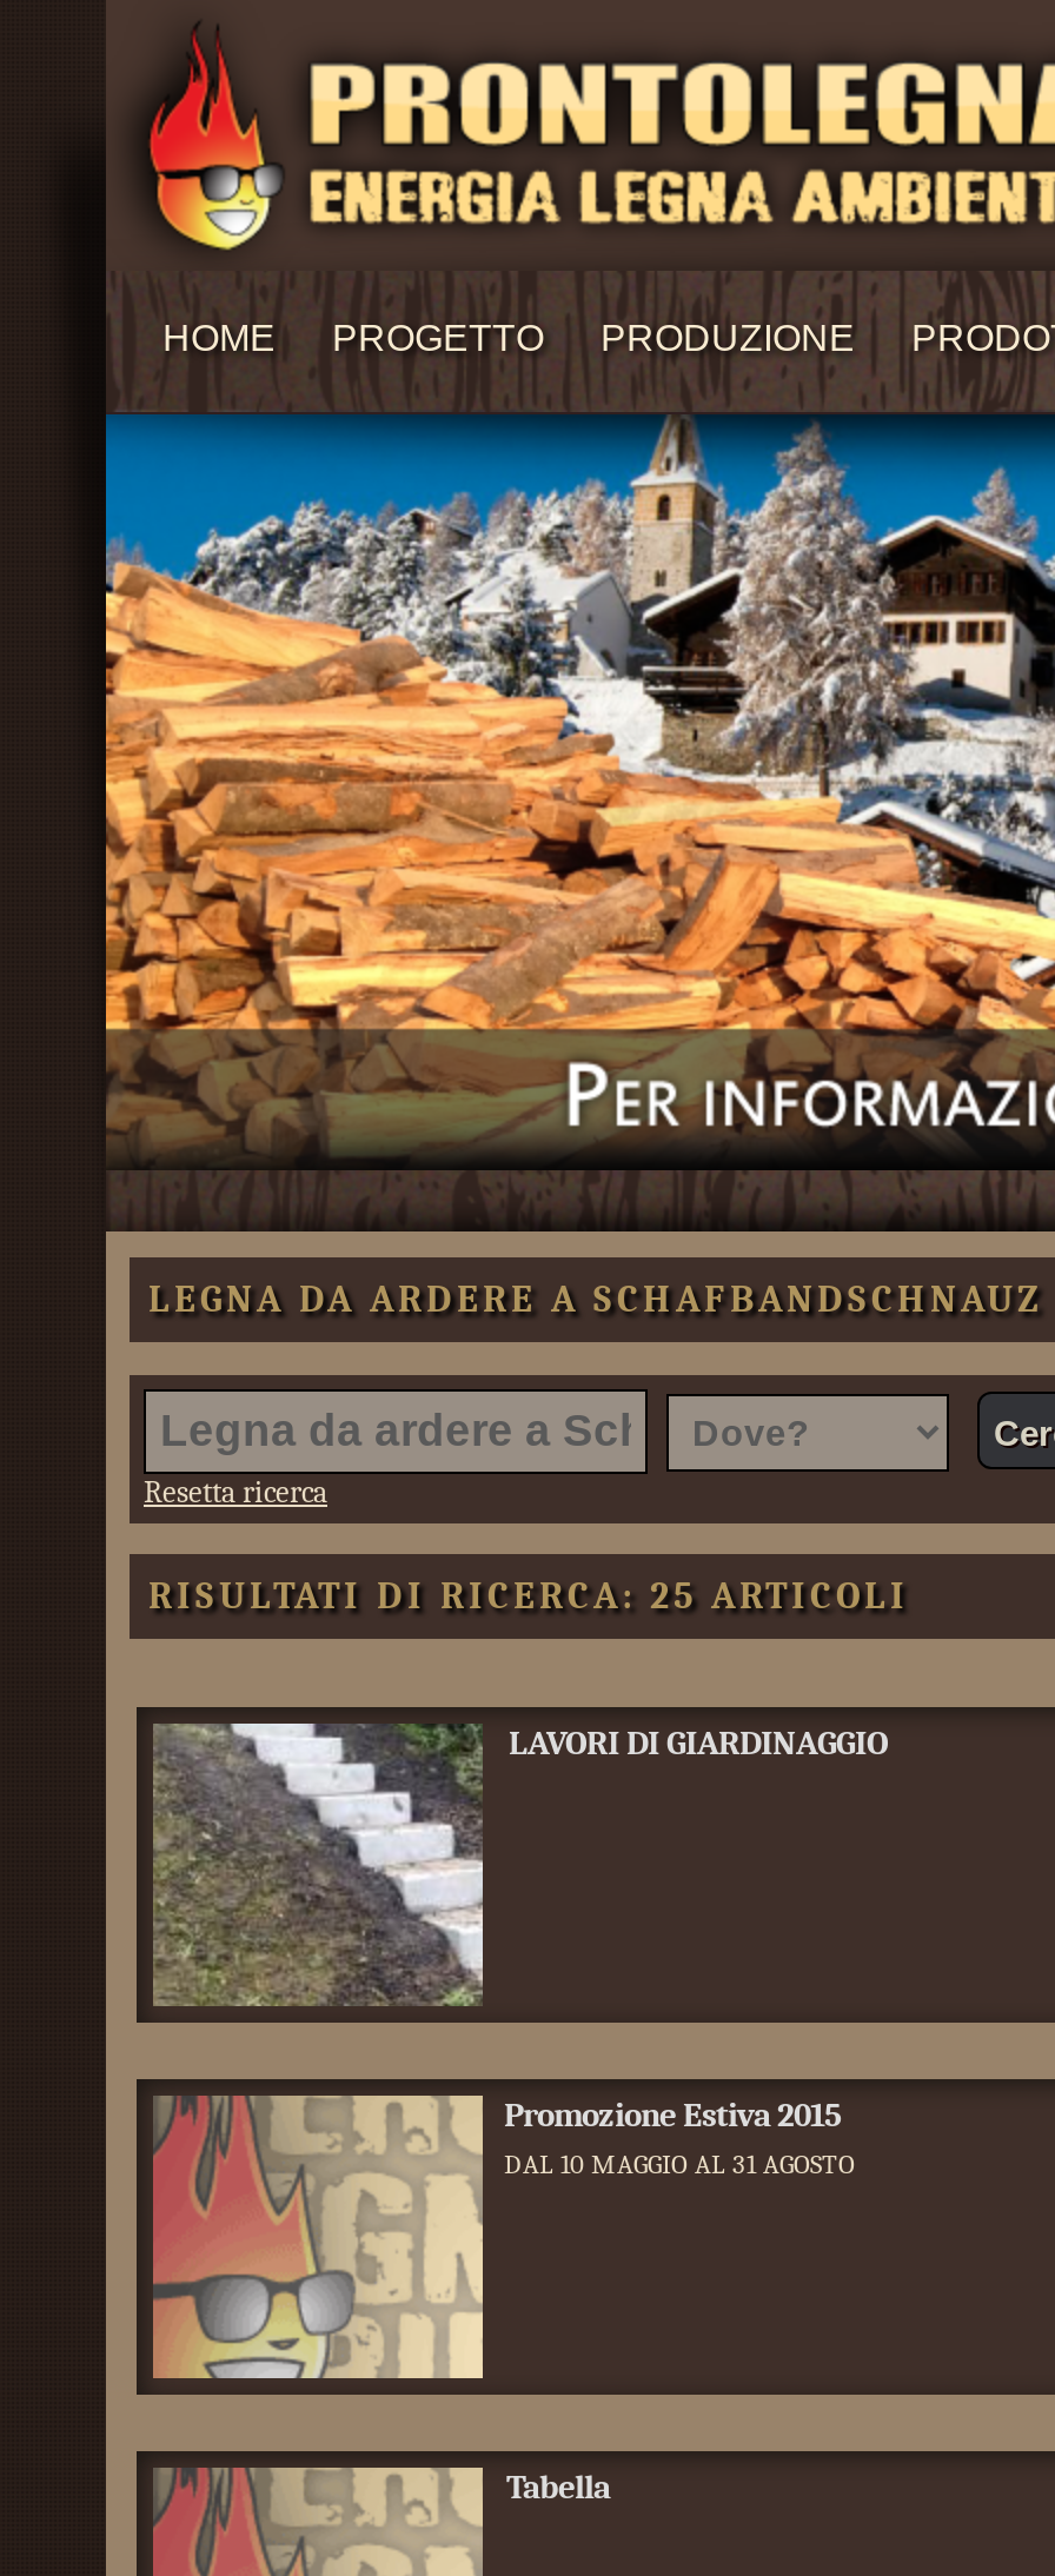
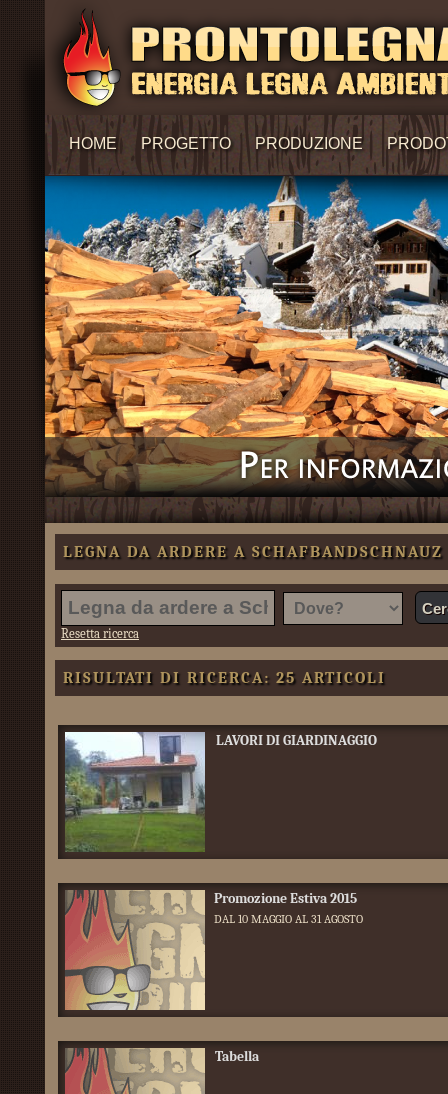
- [image]
+ [image]
